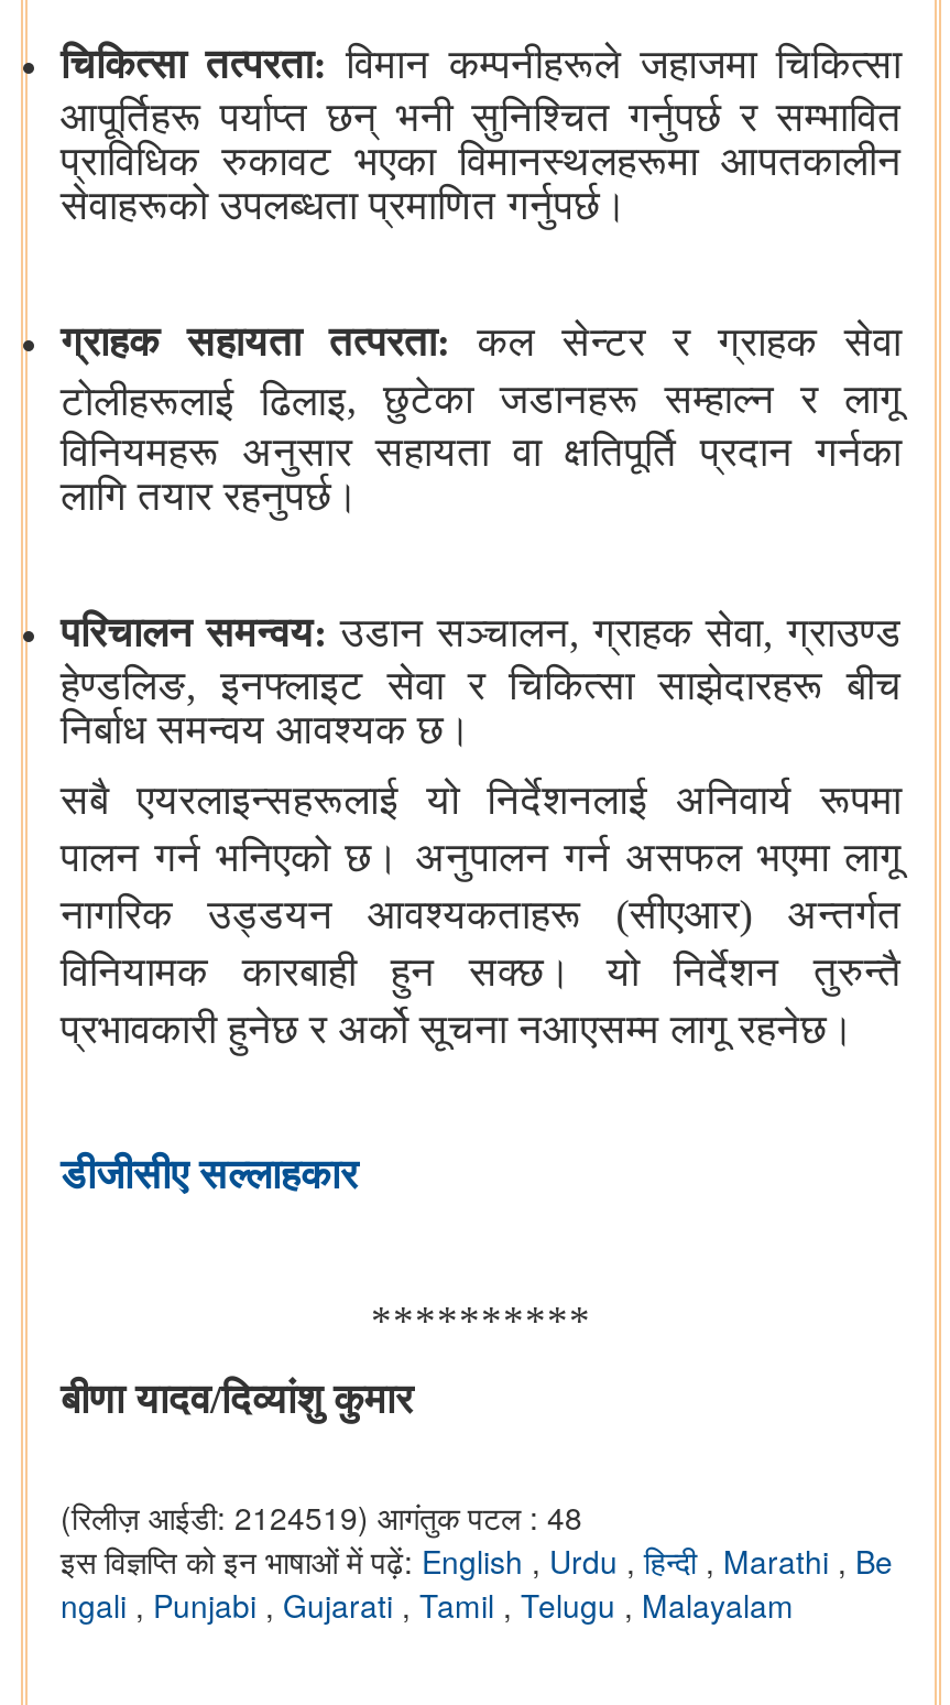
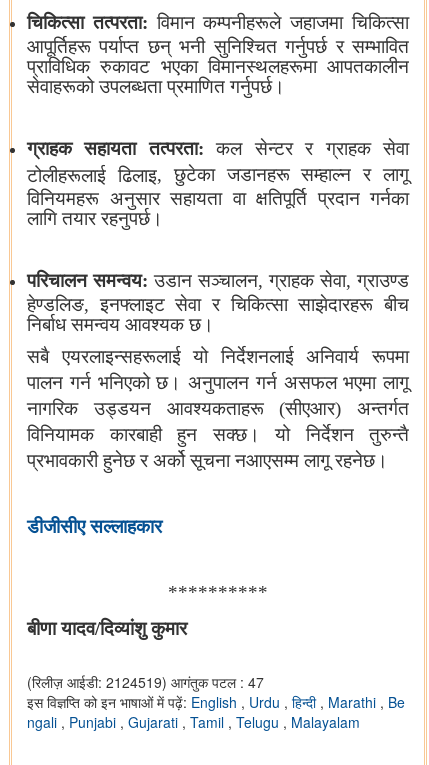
- (रिलीज़ आईडी: 2124519) आगंतुक पटल : 48
+ (रिलीज़ आईडी: 2124519) आगंतुक पटल : 47
